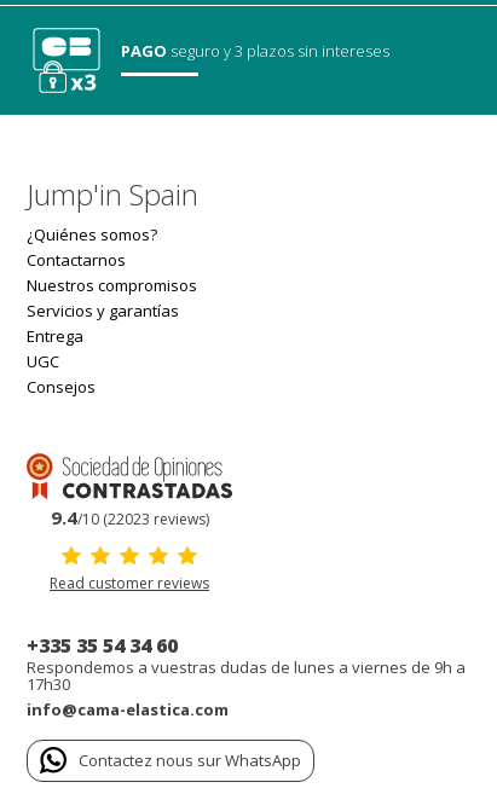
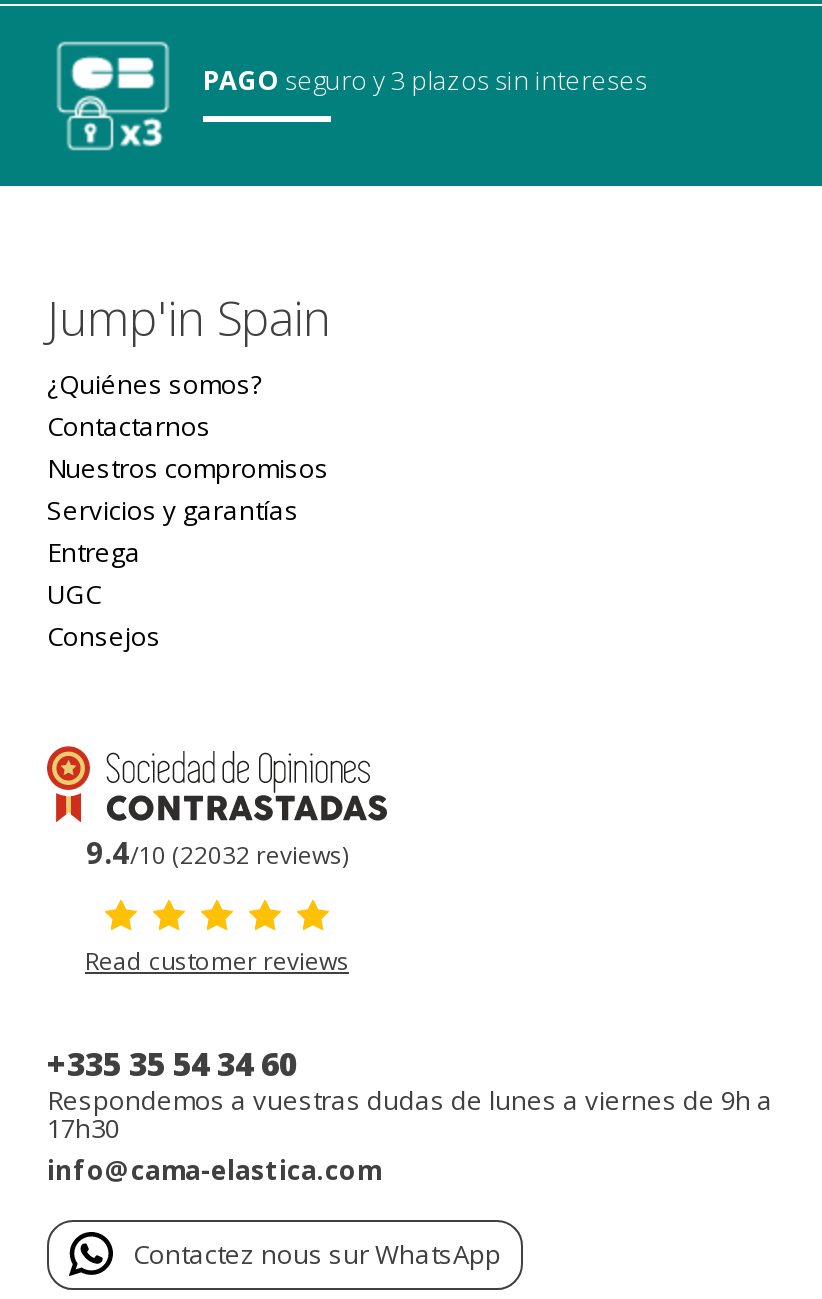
- 9.4/10 (22023 reviews)
+ 9.4/10 (22032 reviews)
